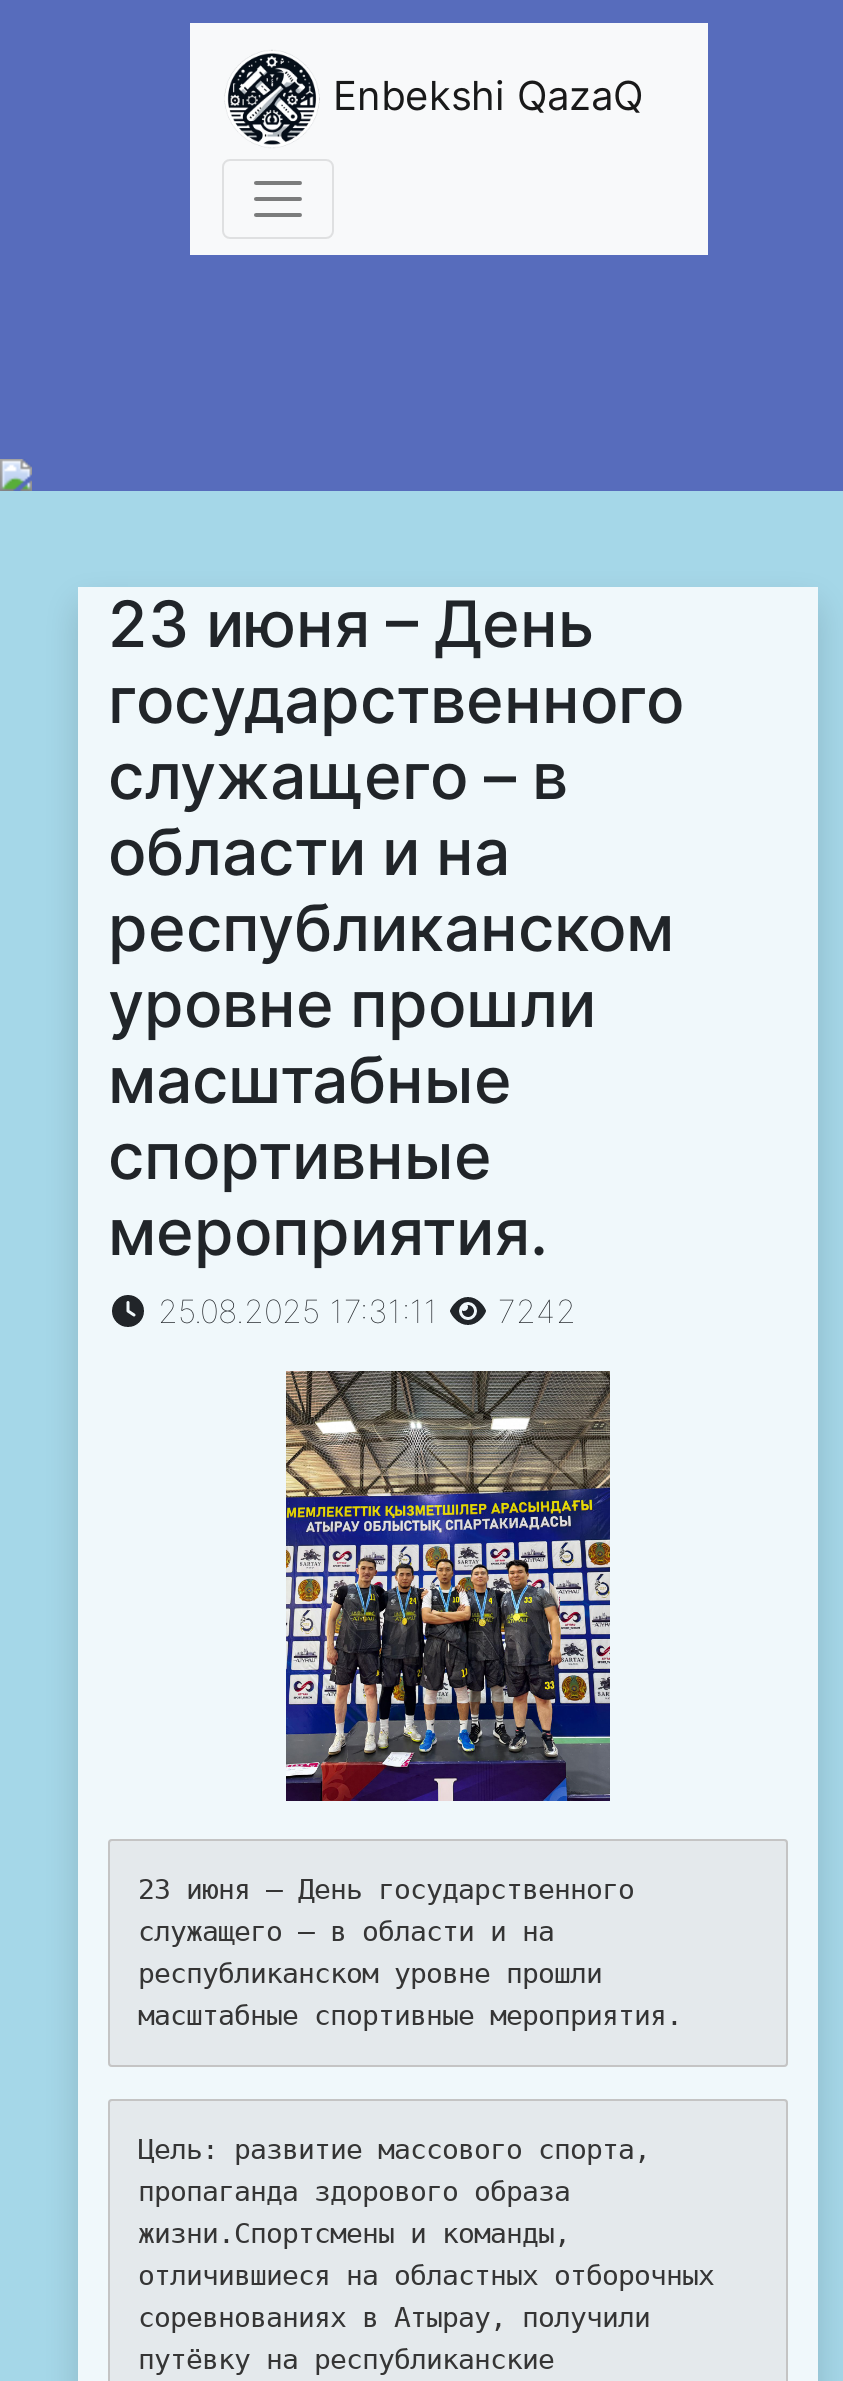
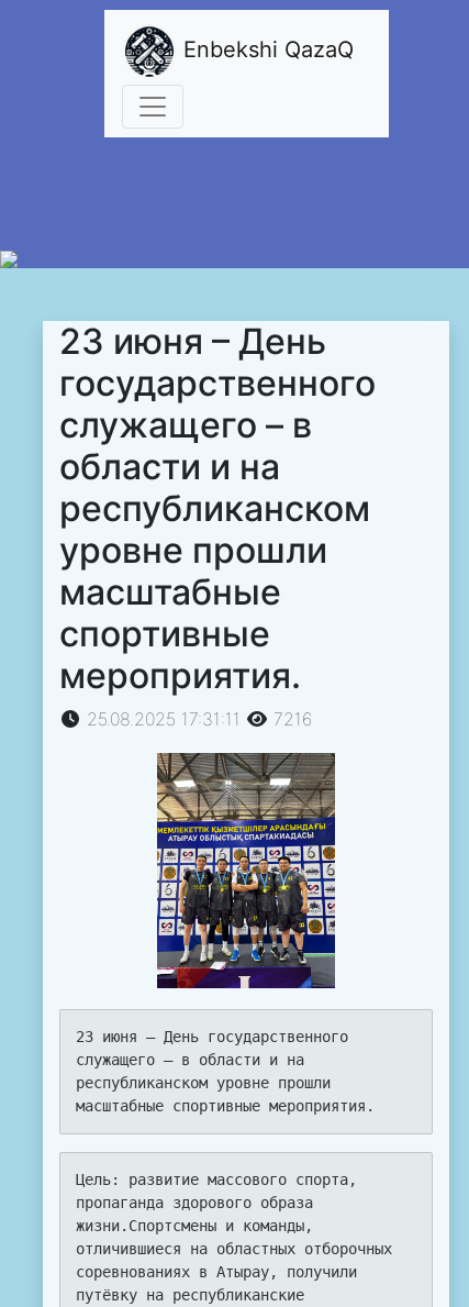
- 7242
+ 7216
